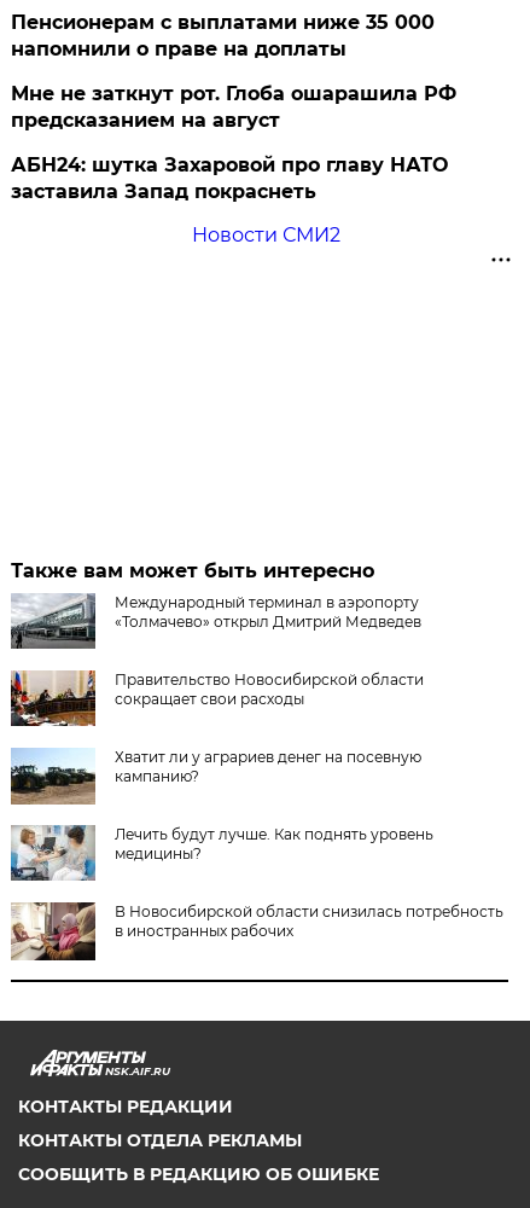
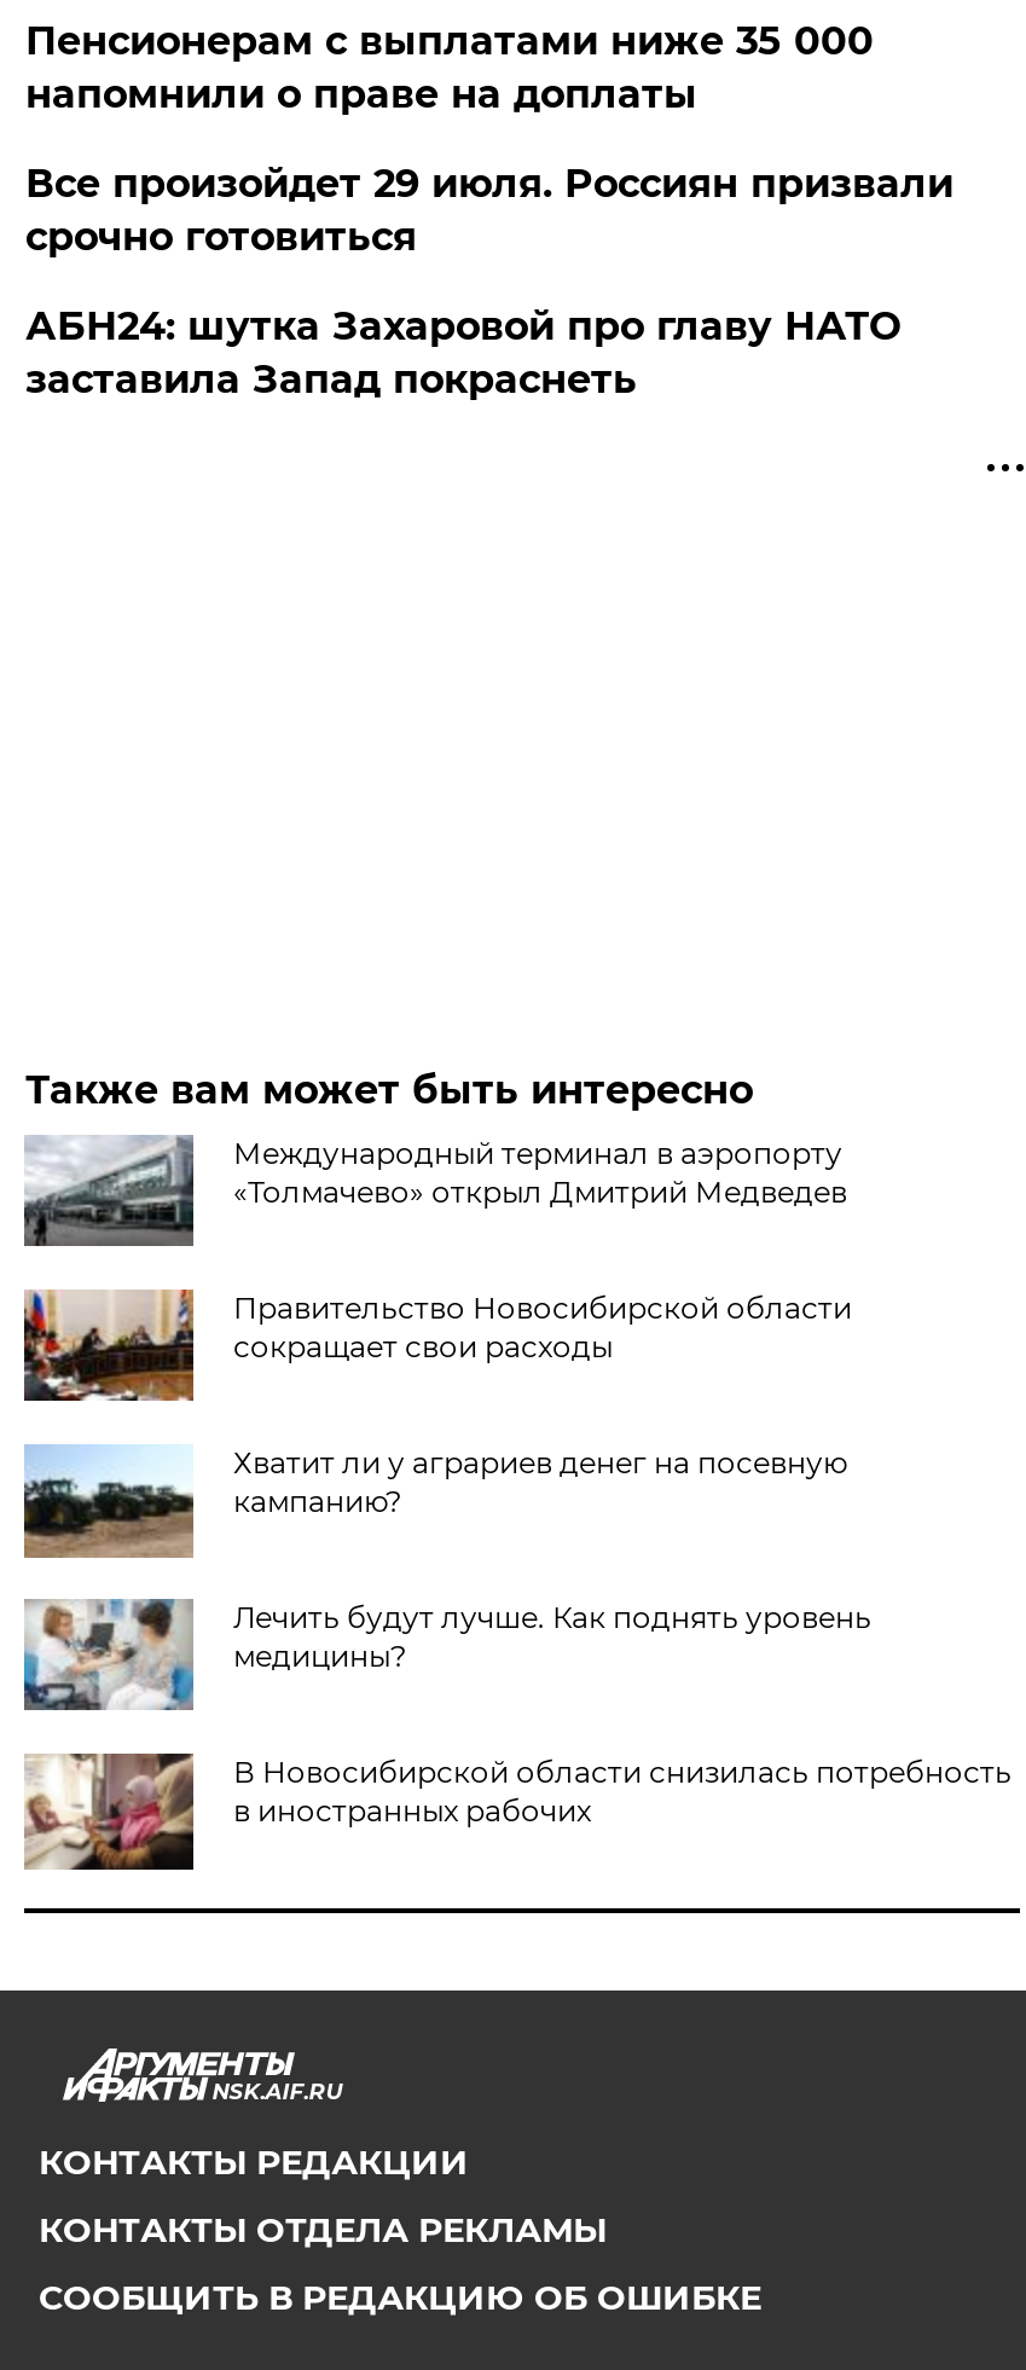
- Мне не заткнут рот. Глоба ошарашила РФ
- предсказанием на август
+ Все произойдет 29 июля. Россиян призвали
+ срочно готовиться

- Новости СМИ2
